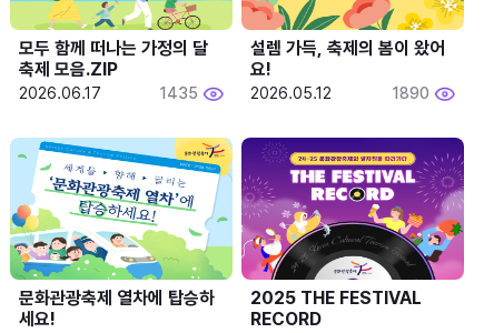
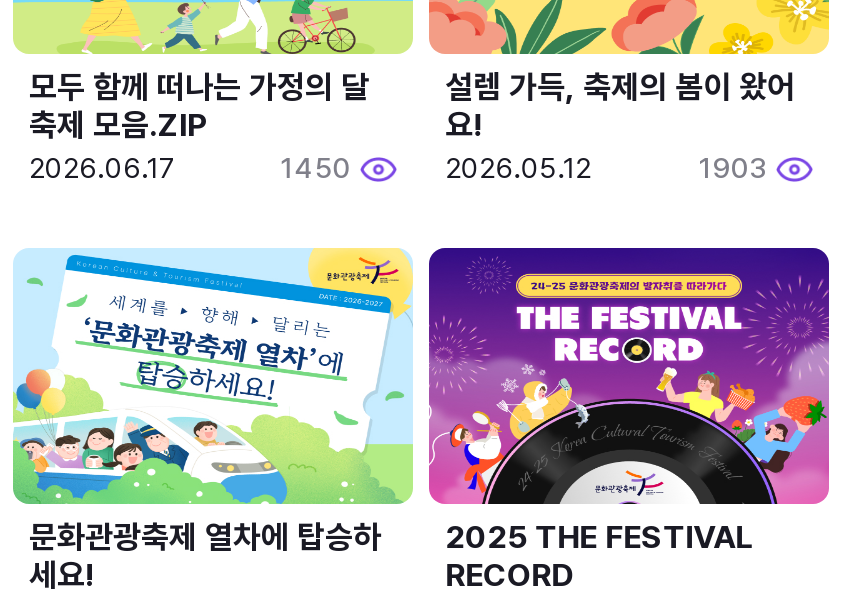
- 1435
+ 1450

- 1890
+ 1903
